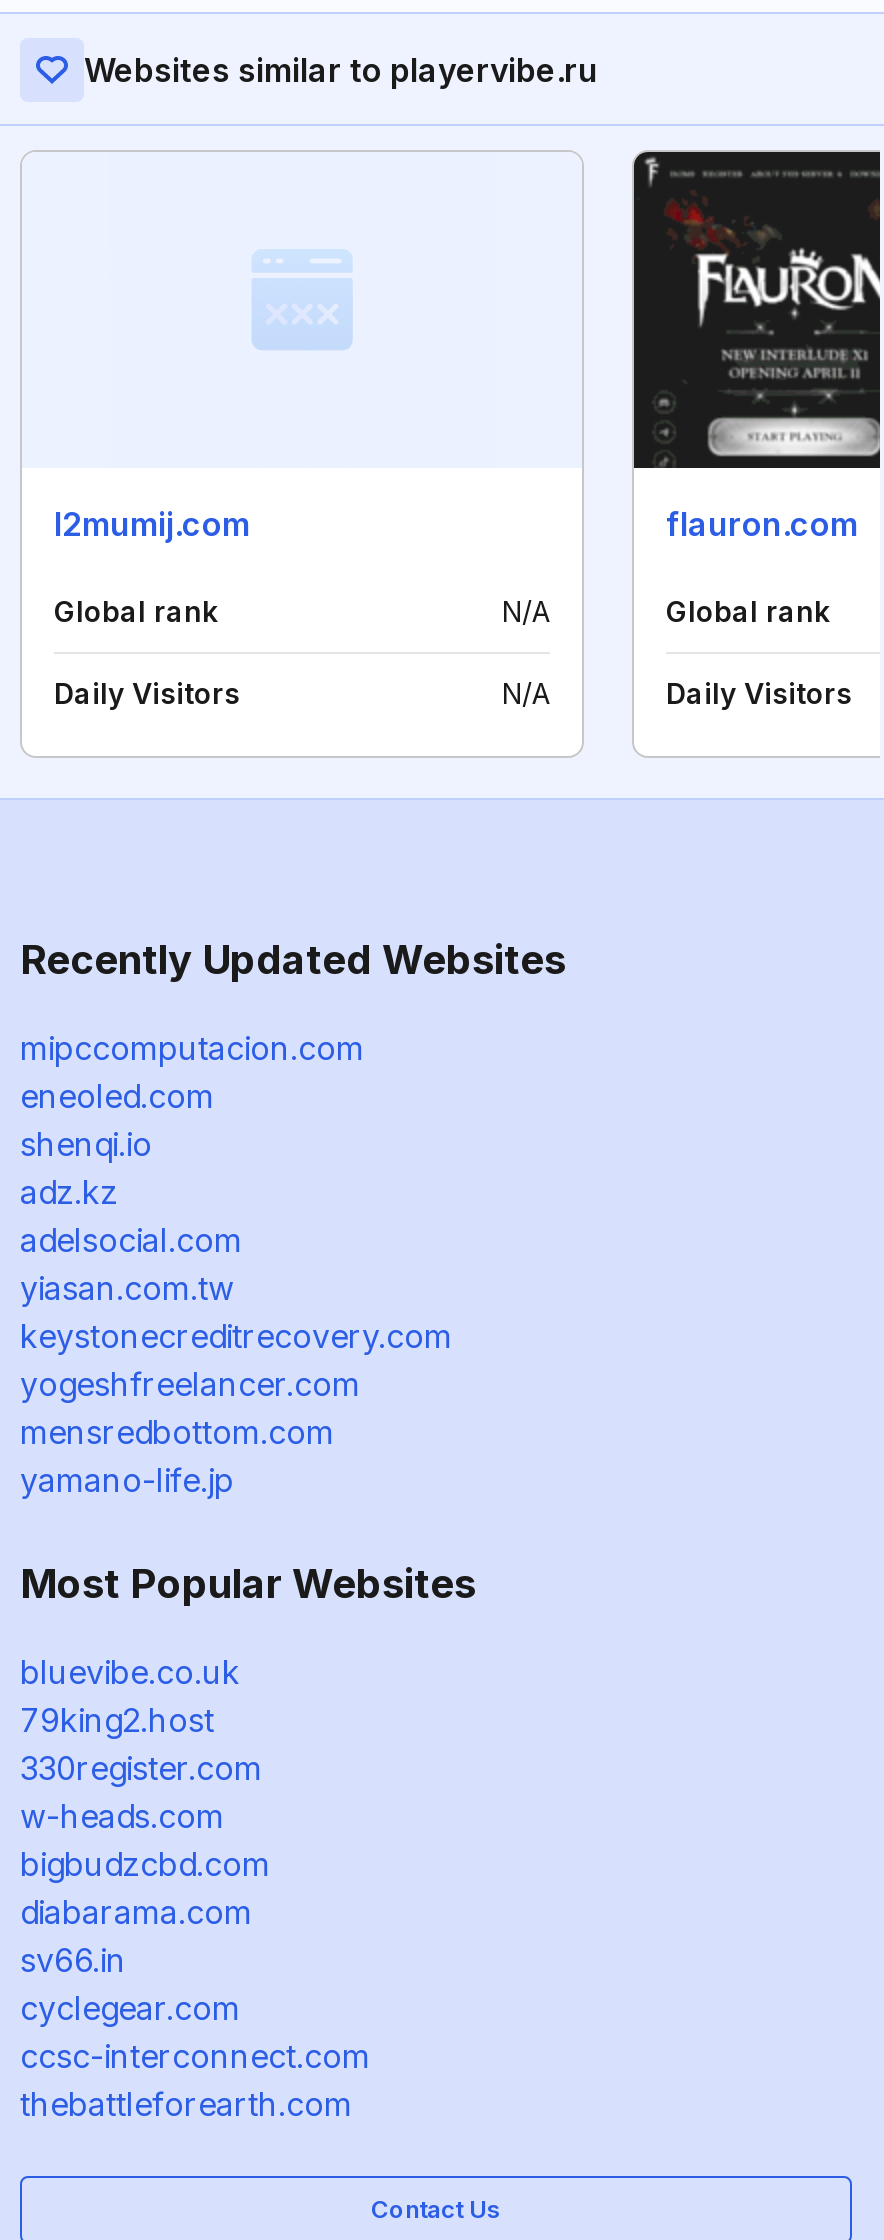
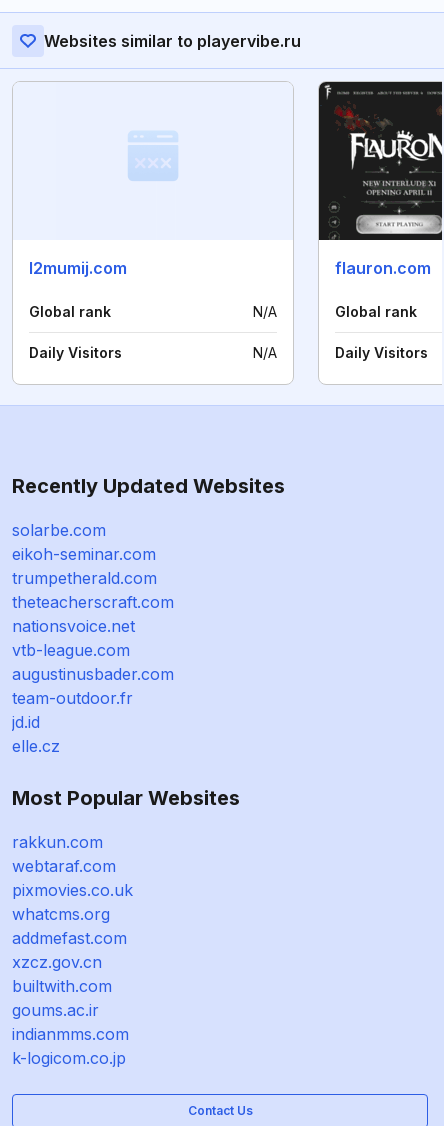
- mipccomputacion.com
- eneoled.com
- shenqi.io
- adz.kz
- adelsocial.com
- yiasan.com.tw
- keystonecreditrecovery.com
- yogeshfreelancer.com
- mensredbottom.com
- yamano-life.jp
+ solarbe.com
+ eikoh-seminar.com
+ trumpetherald.com
+ theteacherscraft.com
+ nationsvoice.net
+ vtb-league.com
+ augustinusbader.com
+ team-outdoor.fr
+ jd.id
+ elle.cz

- bluevibe.co.uk
- 79king2.host
- 330register.com
- w-heads.com
- bigbudzcbd.com
- diabarama.com
- sv66.in
- cyclegear.com
- ccsc-interconnect.com
- thebattleforearth.com
+ rakkun.com
+ webtaraf.com
+ pixmovies.co.uk
+ whatcms.org
+ addmefast.com
+ xzcz.gov.cn
+ builtwith.com
+ goums.ac.ir
+ indianmms.com
+ k-logicom.co.jp
